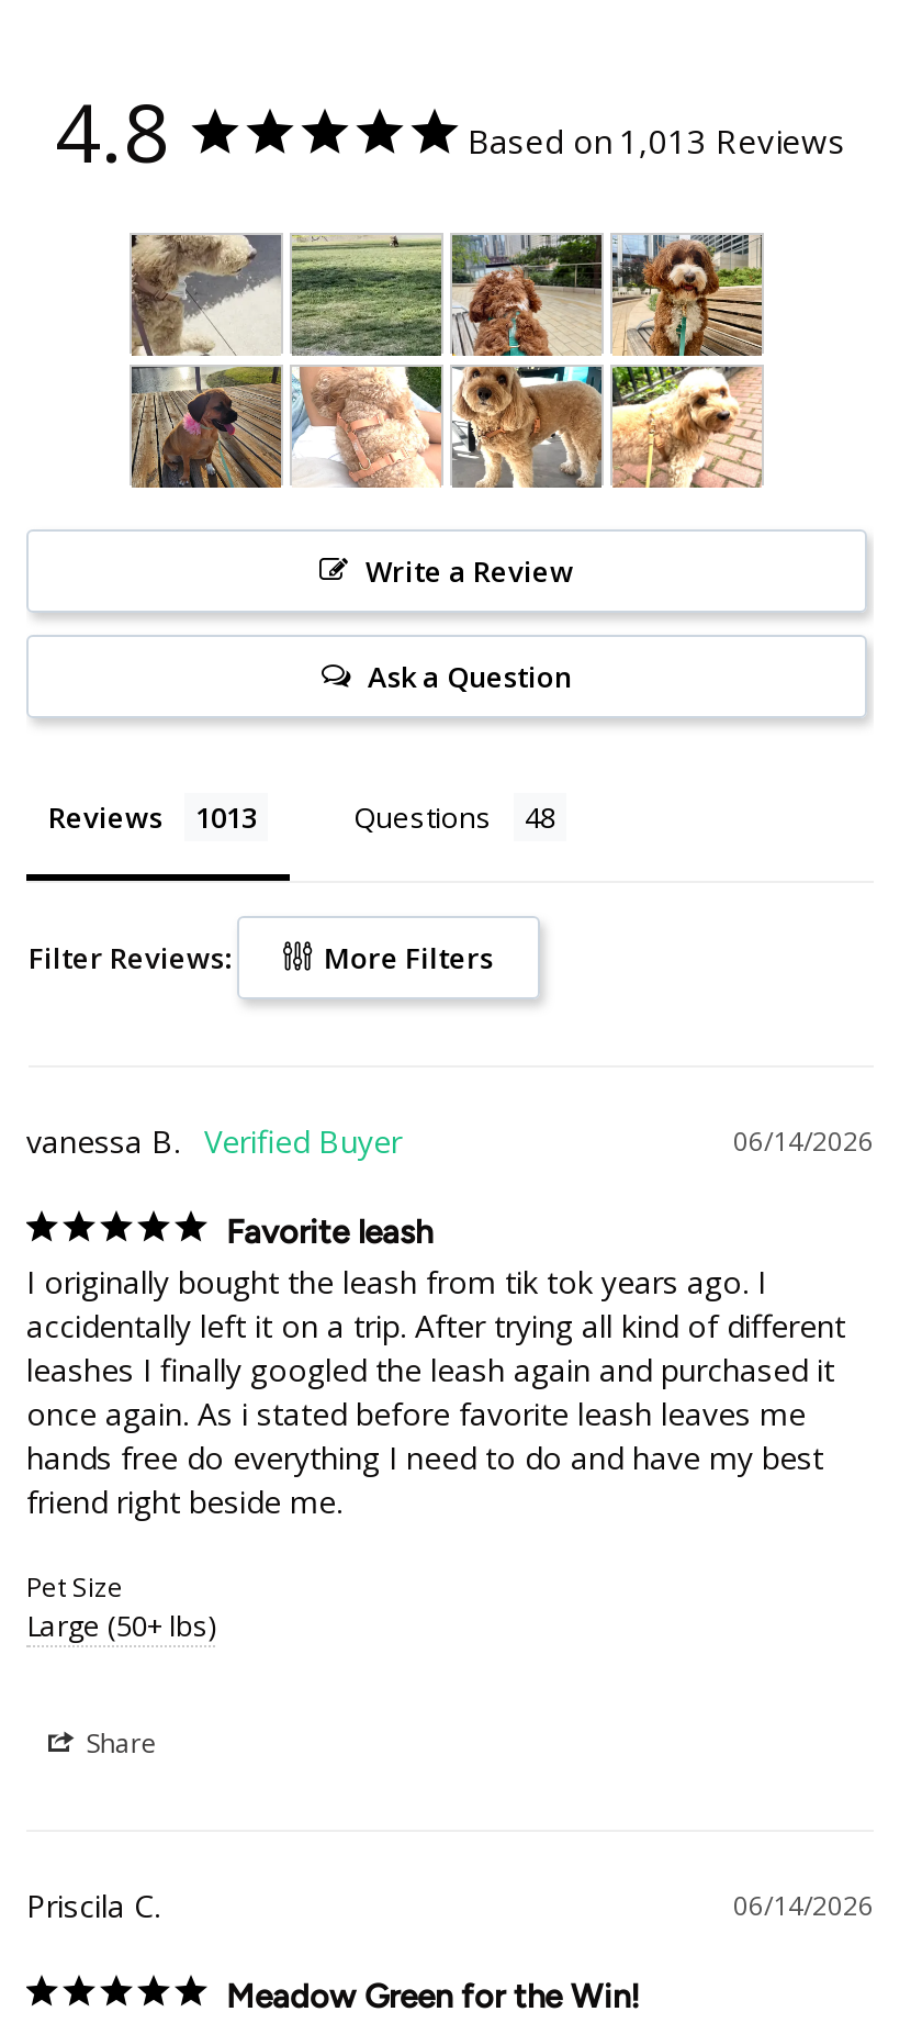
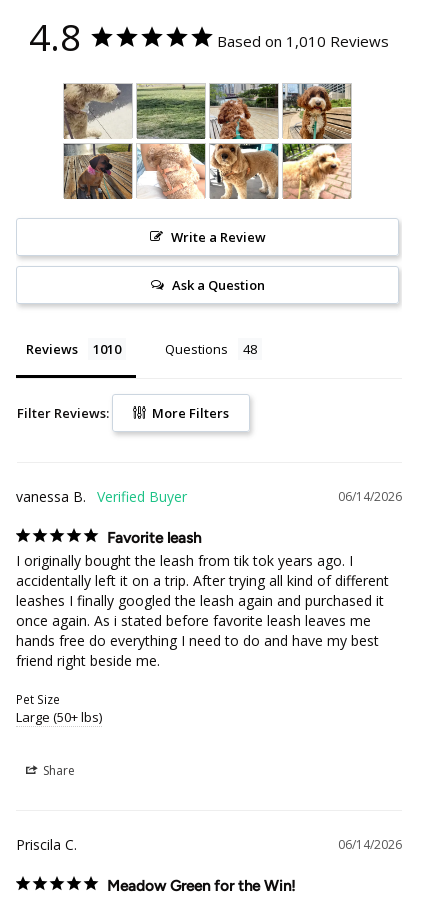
- Based on 1,013 Reviews
+ Based on 1,010 Reviews
